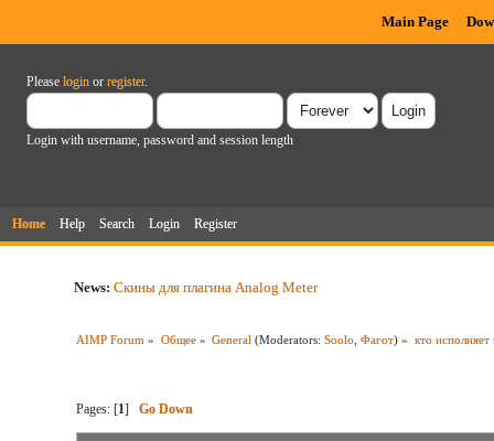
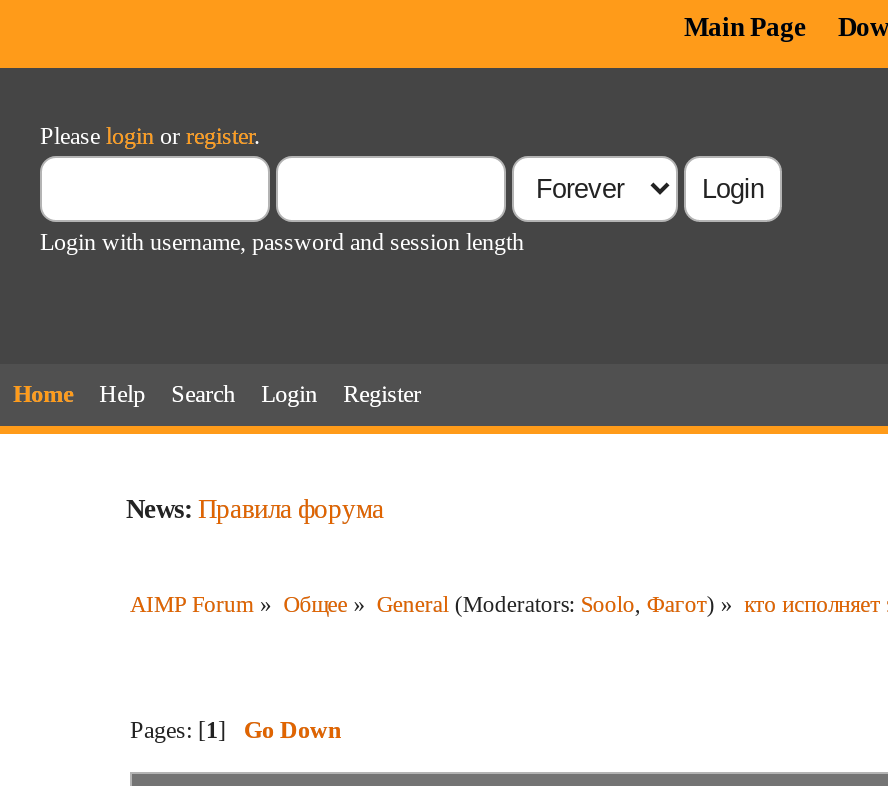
- News: Скины для плагина Analog Meter
+ News: Правила форума
